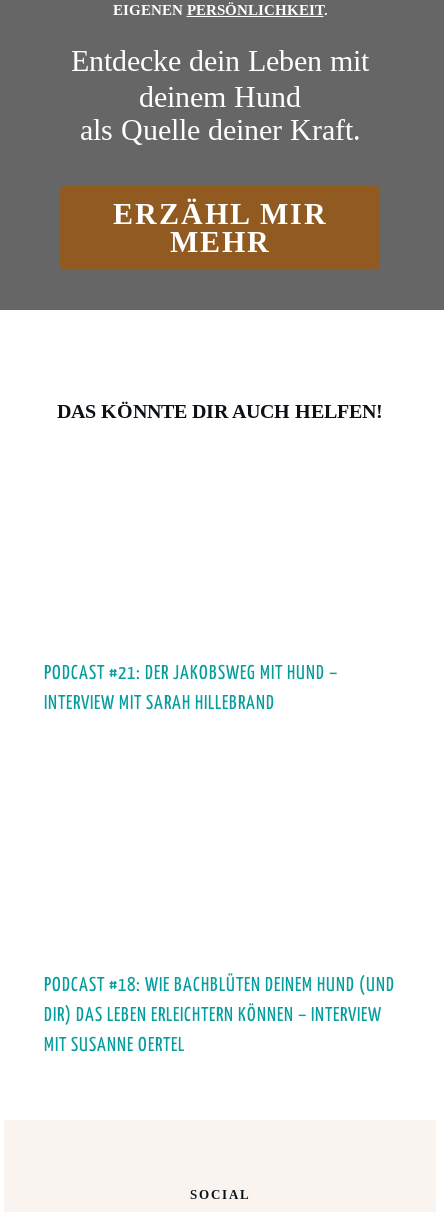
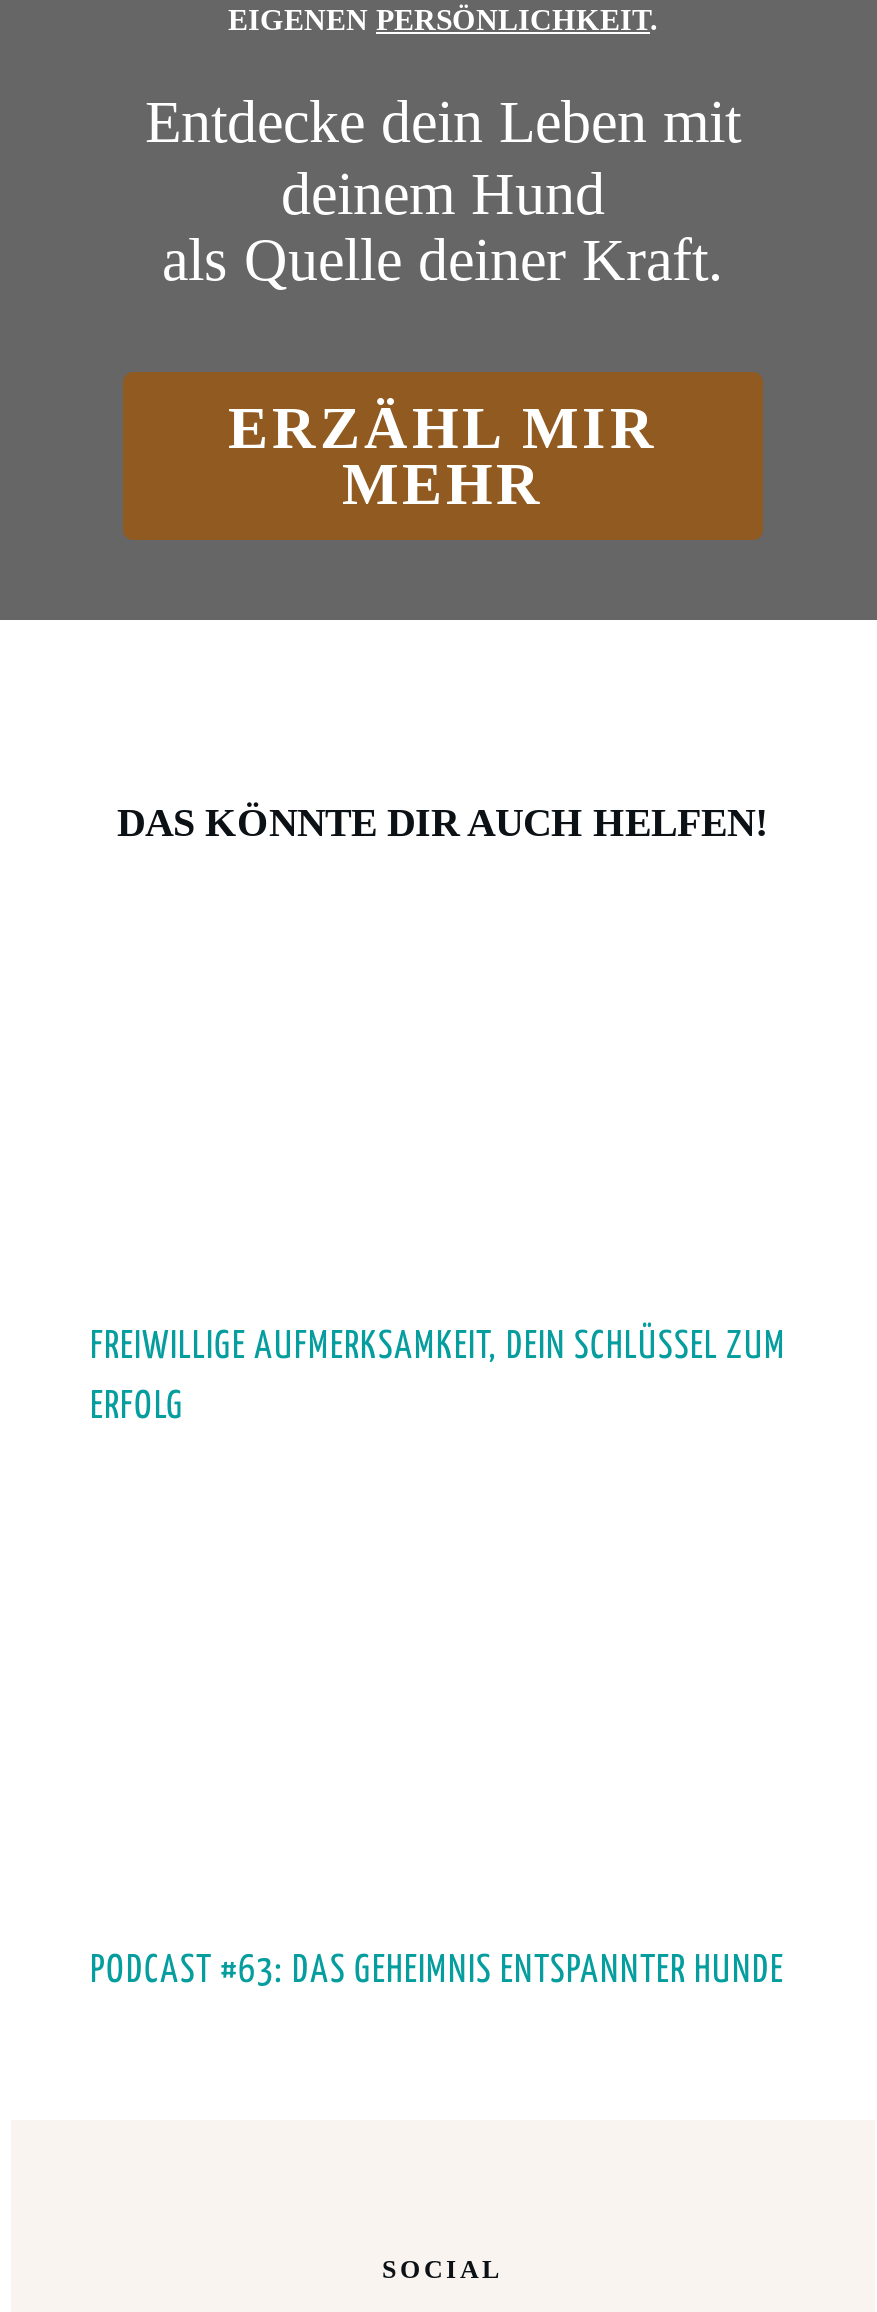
- PODCAST #21: DER JAKOBSWEG MIT HUND –
- INTERVIEW MIT SARAH HILLEBRAND
+ FREIWILLIGE AUFMERKSAMKEIT, DEIN SCHLÜSSEL ZUM
+ ERFOLG

- PODCAST #18: WIE BACHBLÜTEN DEINEM HUND (UND
- DIR) DAS LEBEN ERLEICHTERN KÖNNEN – INTERVIEW
- MIT SUSANNE OERTEL
+ PODCAST #63: DAS GEHEIMNIS ENTSPANNTER HUNDE
